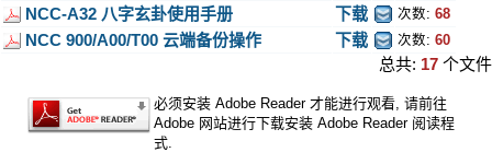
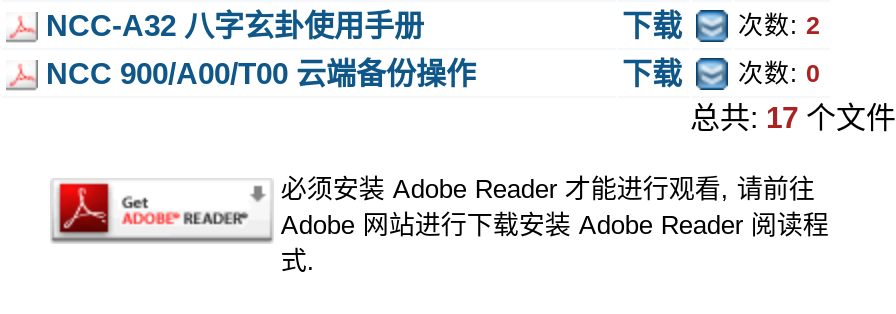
- 下载 次数: 68
+ 下载 次数: 2

- 下载 次数: 60
+ 下载 次数: 0
